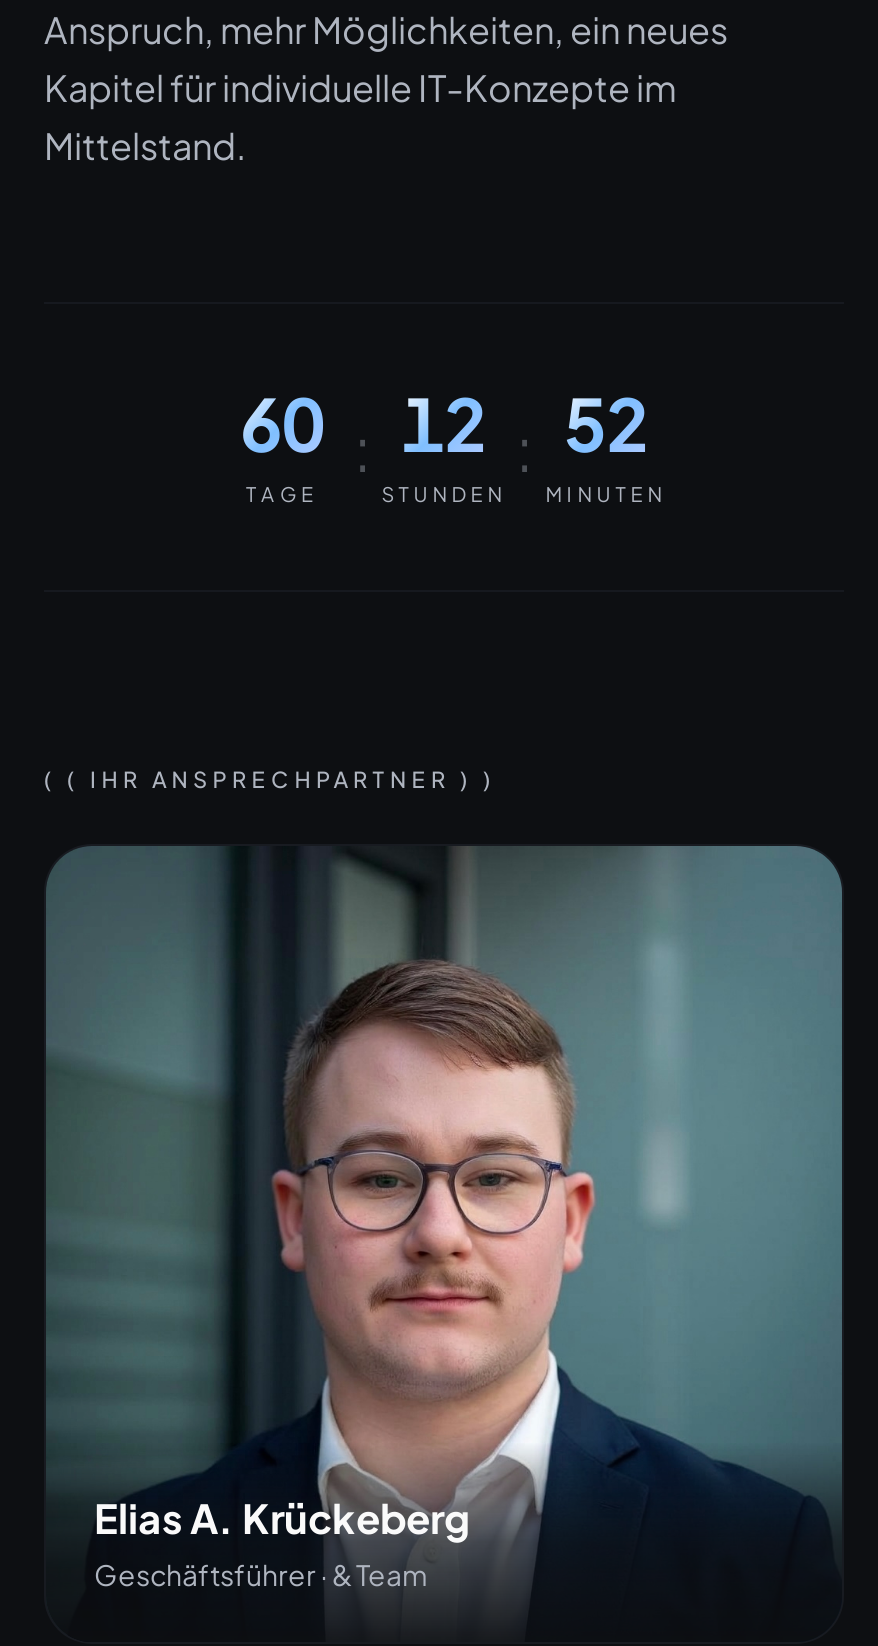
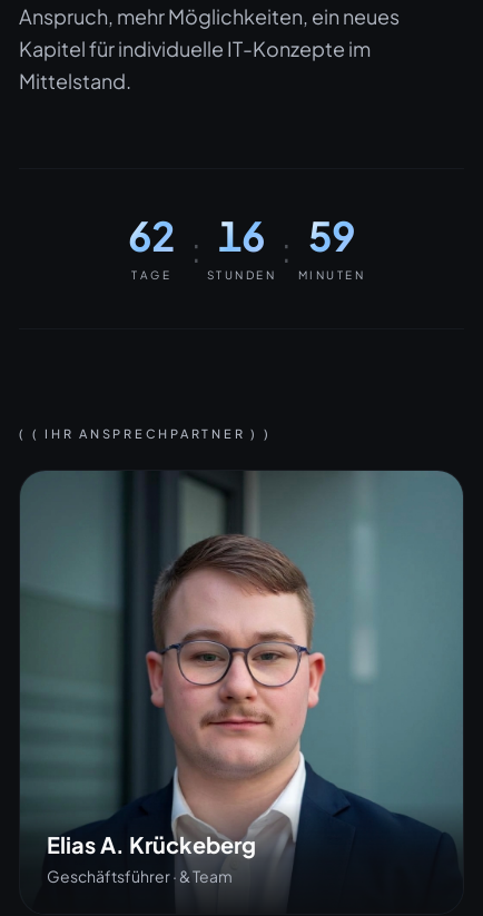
- 60
+ 62

- : 12
+ : 16

- : 52
+ : 59
